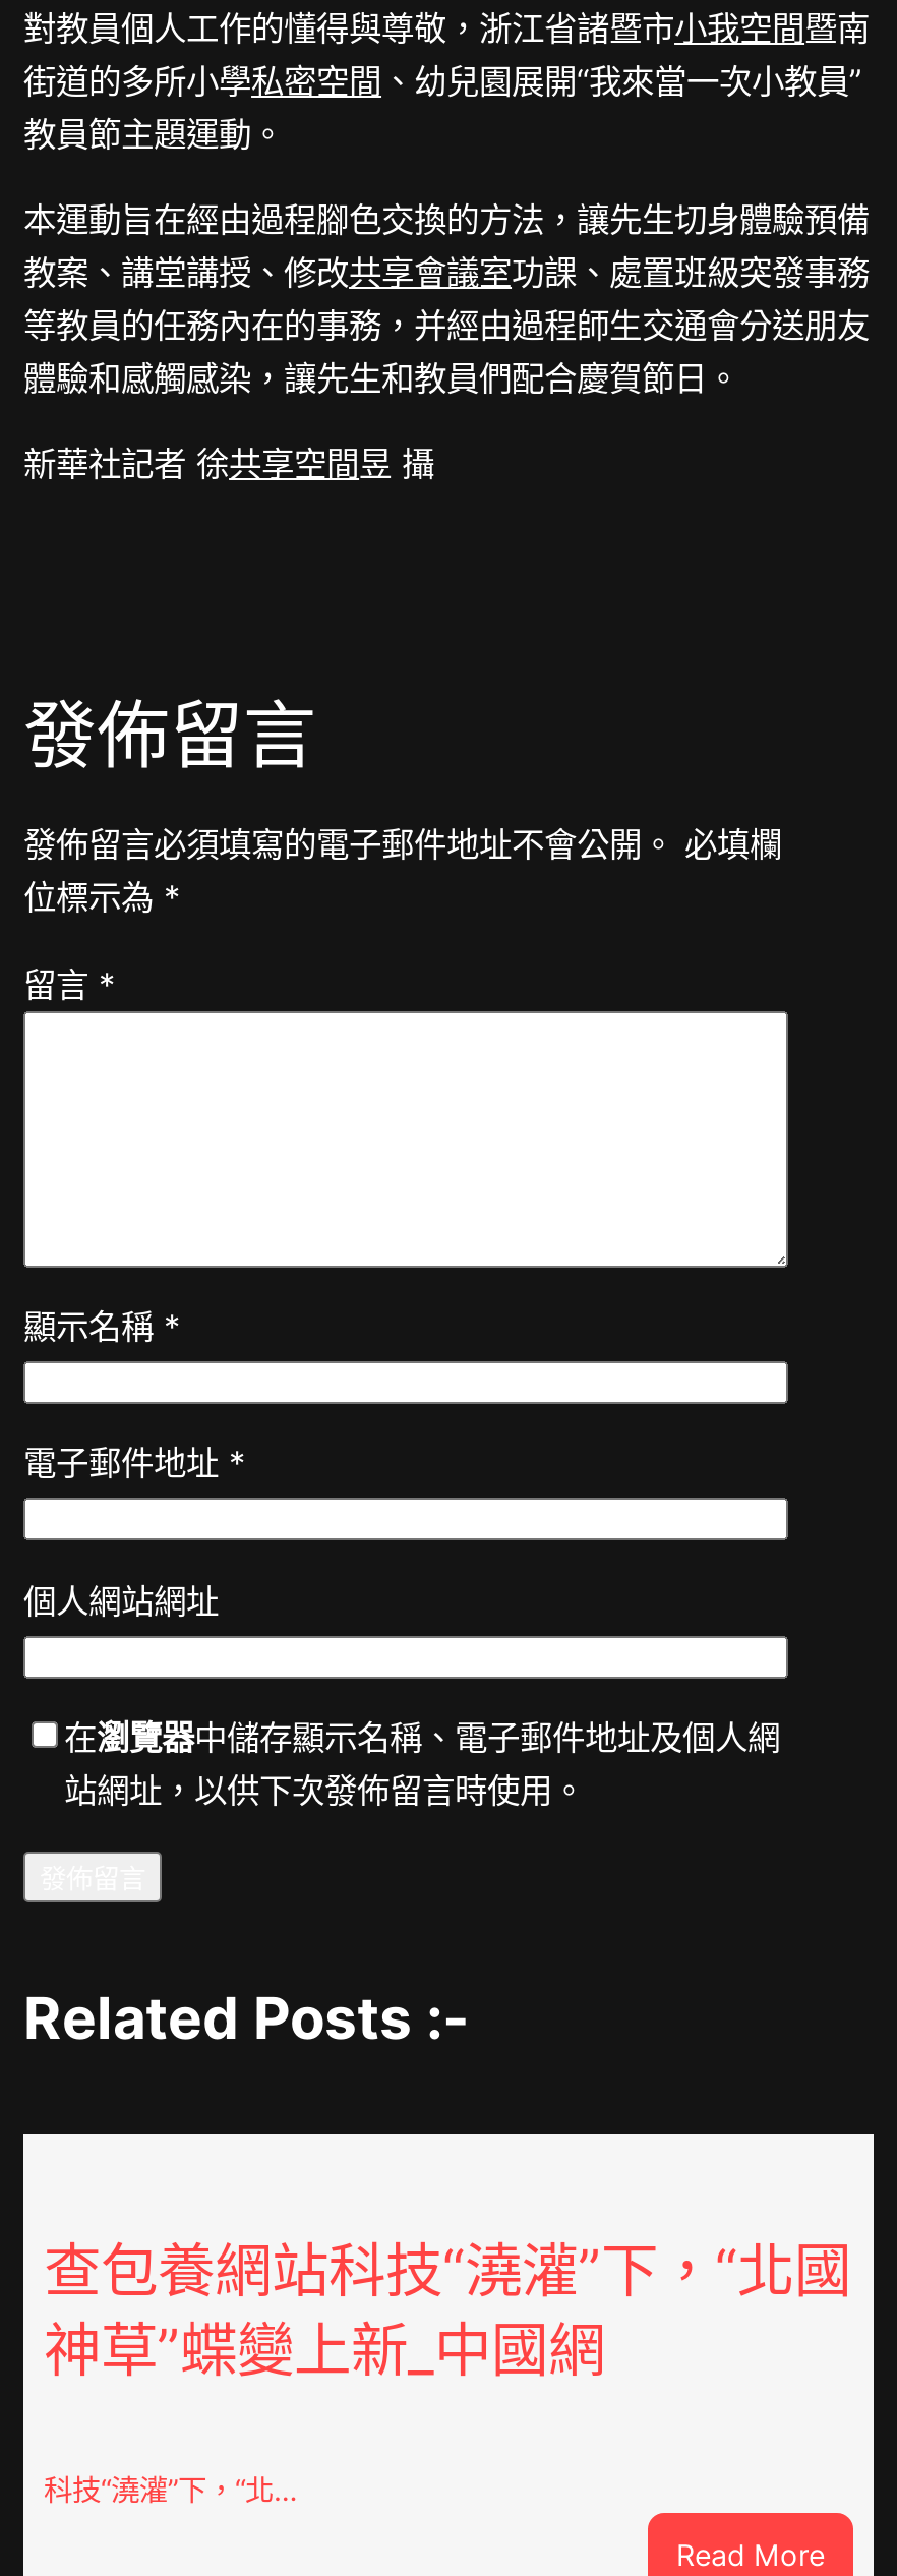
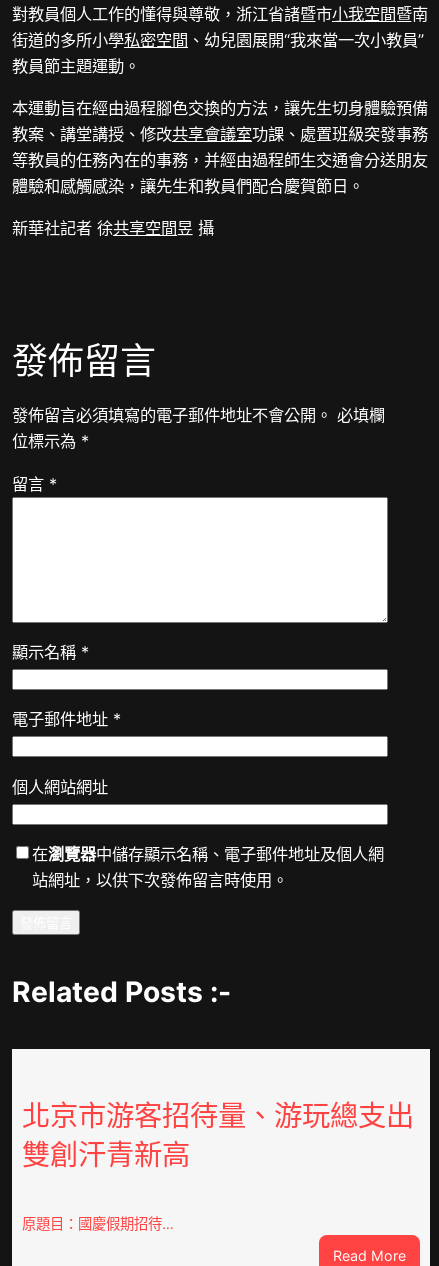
- 查包養網站科技“澆灌”下，“北國
- 神草”蝶變上新_中國網
+ 北京市游客招待量、游玩總支出
+ 雙創汗青新高

- 科技“澆灌”下，“北…
+ 原題目：國慶假期招待…
